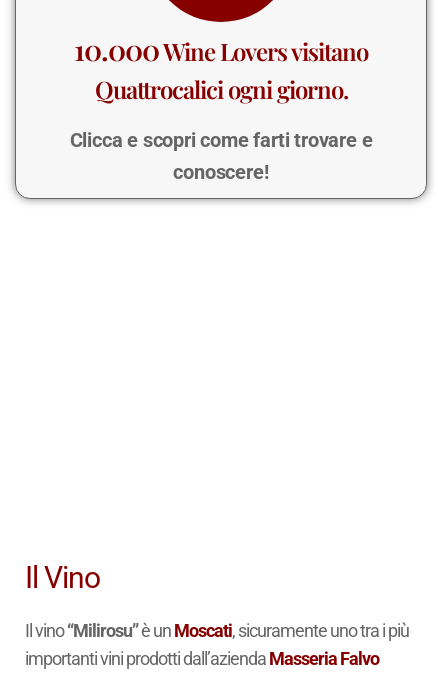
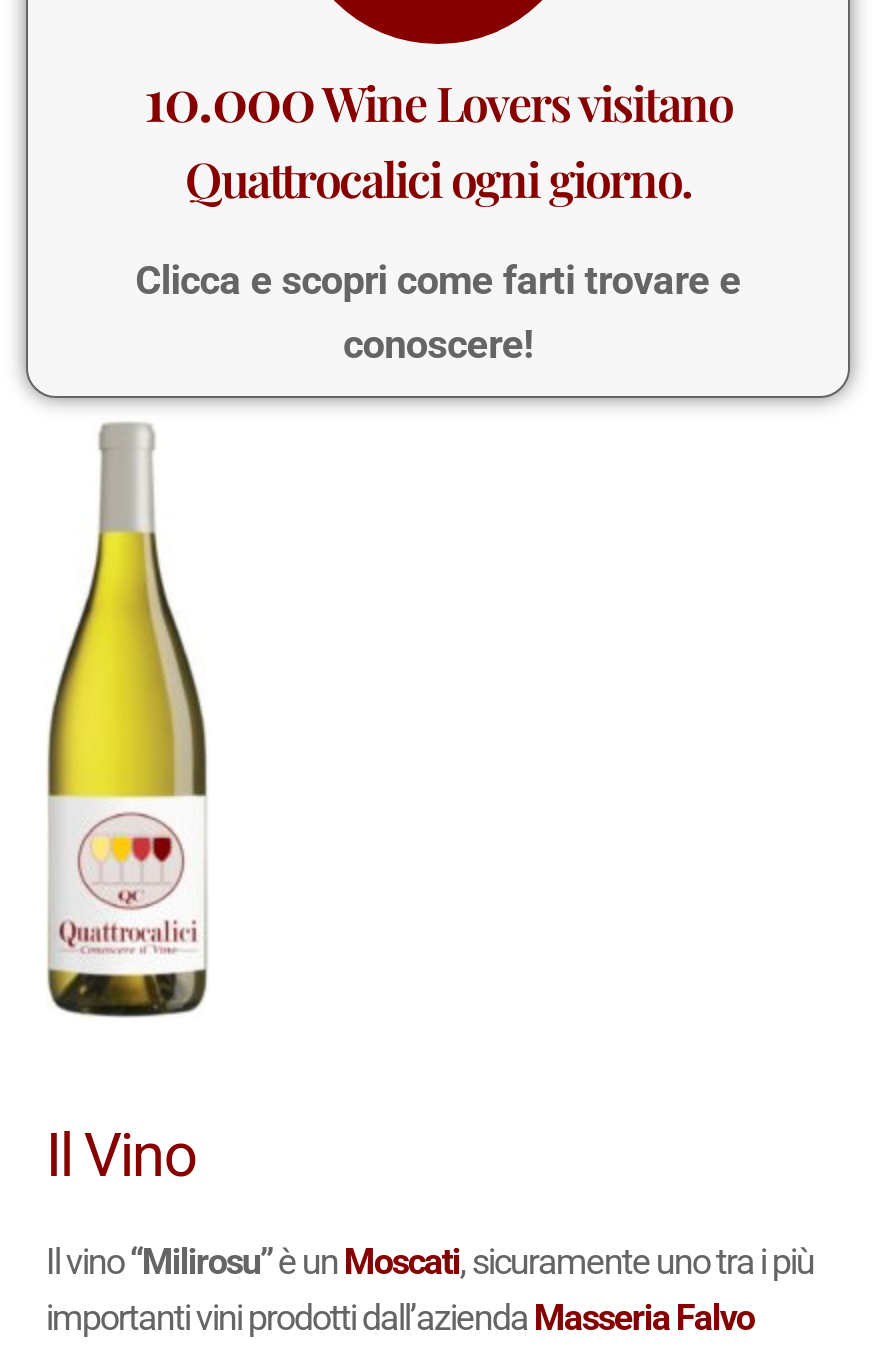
+ [image]
